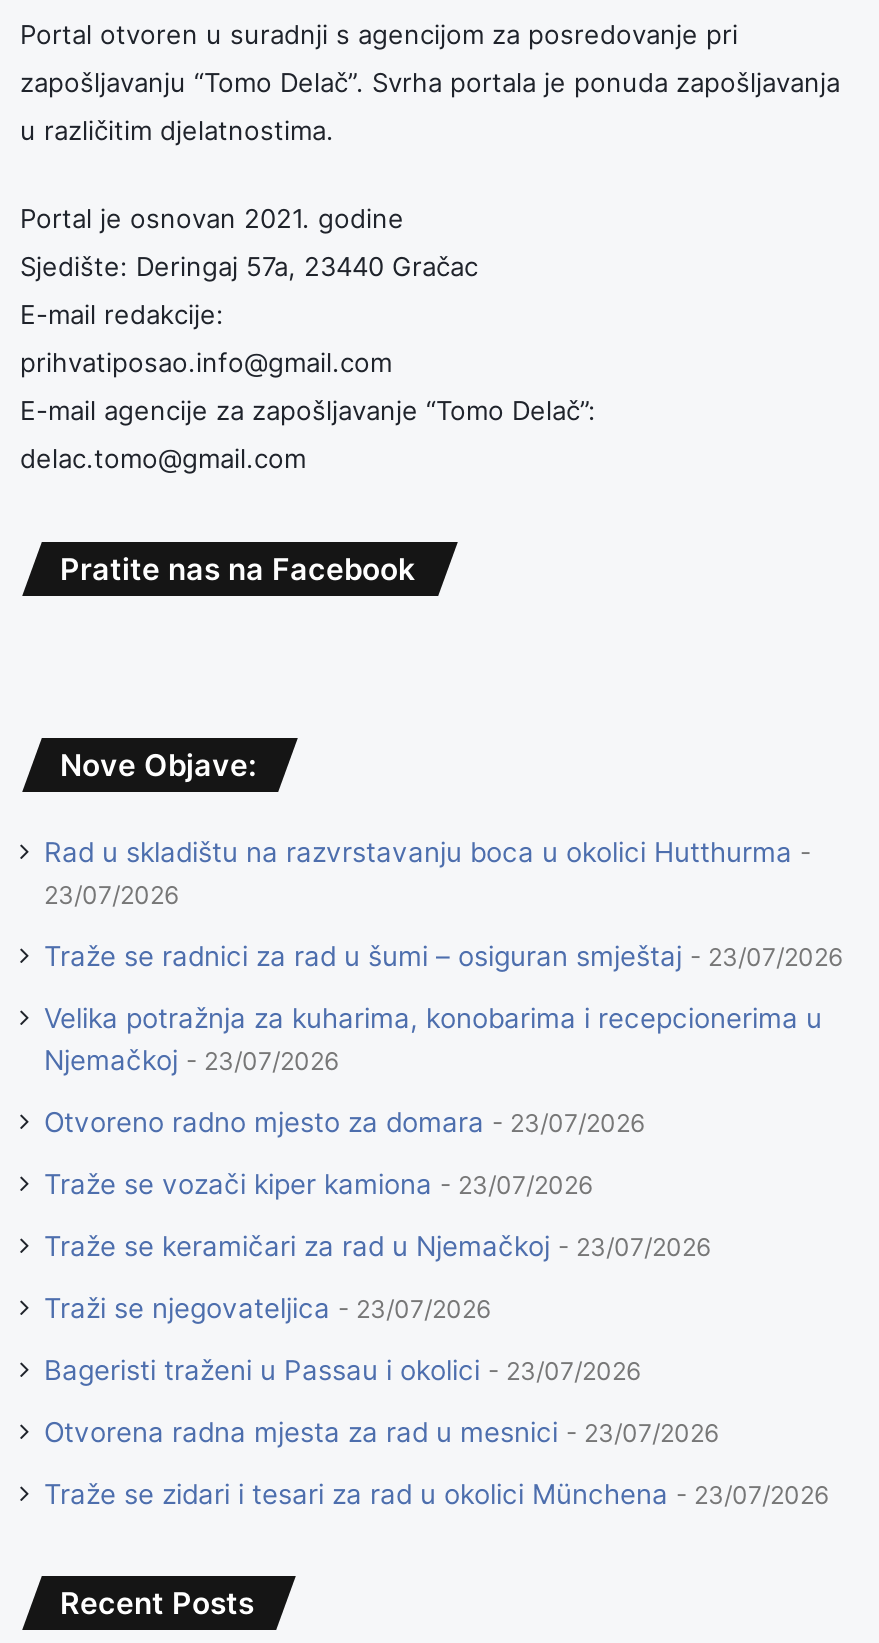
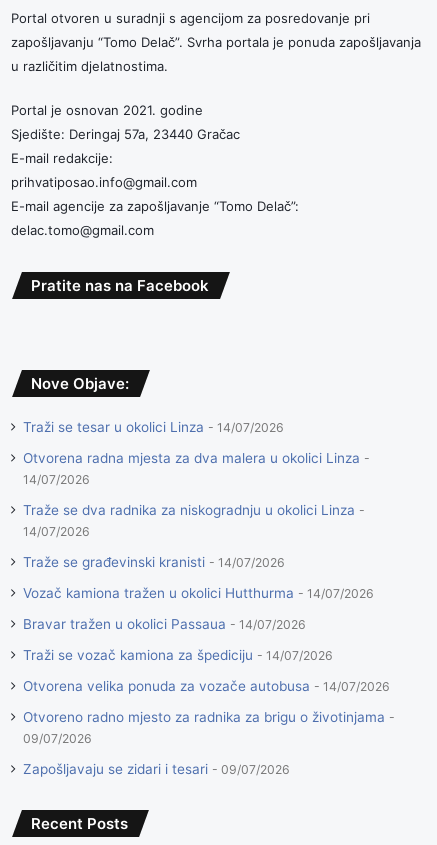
- Rad u skladištu na razvrstavanju boca u okolici Hutthurma
- 23/07/2026
+ Traži se tesar u okolici Linza
+ 14/07/2026

- Traže se radnici za rad u šumi – osiguran smještaj
- 23/07/2026
+ Otvorena radna mjesta za dva malera u okolici Linza
+ 14/07/2026

- Velika potražnja za kuharima, konobarima i recepcionerima u
- Njemačkoj
- 23/07/2026
+ Traže se dva radnika za niskogradnju u okolici Linza
+ 14/07/2026

- Otvoreno radno mjesto za domara
- 23/07/2026
+ Traže se građevinski kranisti
+ 14/07/2026

- Traže se vozači kiper kamiona
- 23/07/2026
+ Vozač kamiona tražen u okolici Hutthurma
+ 14/07/2026

- Traže se keramičari za rad u Njemačkoj
- 23/07/2026
+ Bravar tražen u okolici Passaua
+ 14/07/2026

- Traži se njegovateljica
- 23/07/2026
+ Traži se vozač kamiona za špediciju
+ 14/07/2026

- Bageristi traženi u Passau i okolici
- 23/07/2026
+ Otvorena velika ponuda za vozače autobusa
+ 14/07/2026

- Otvorena radna mjesta za rad u mesnici
- 23/07/2026
+ Otvoreno radno mjesto za radnika za brigu o životinjama
+ 09/07/2026

- Traže se zidari i tesari za rad u okolici Münchena
- 23/07/2026
+ Zapošljavaju se zidari i tesari
+ 09/07/2026
